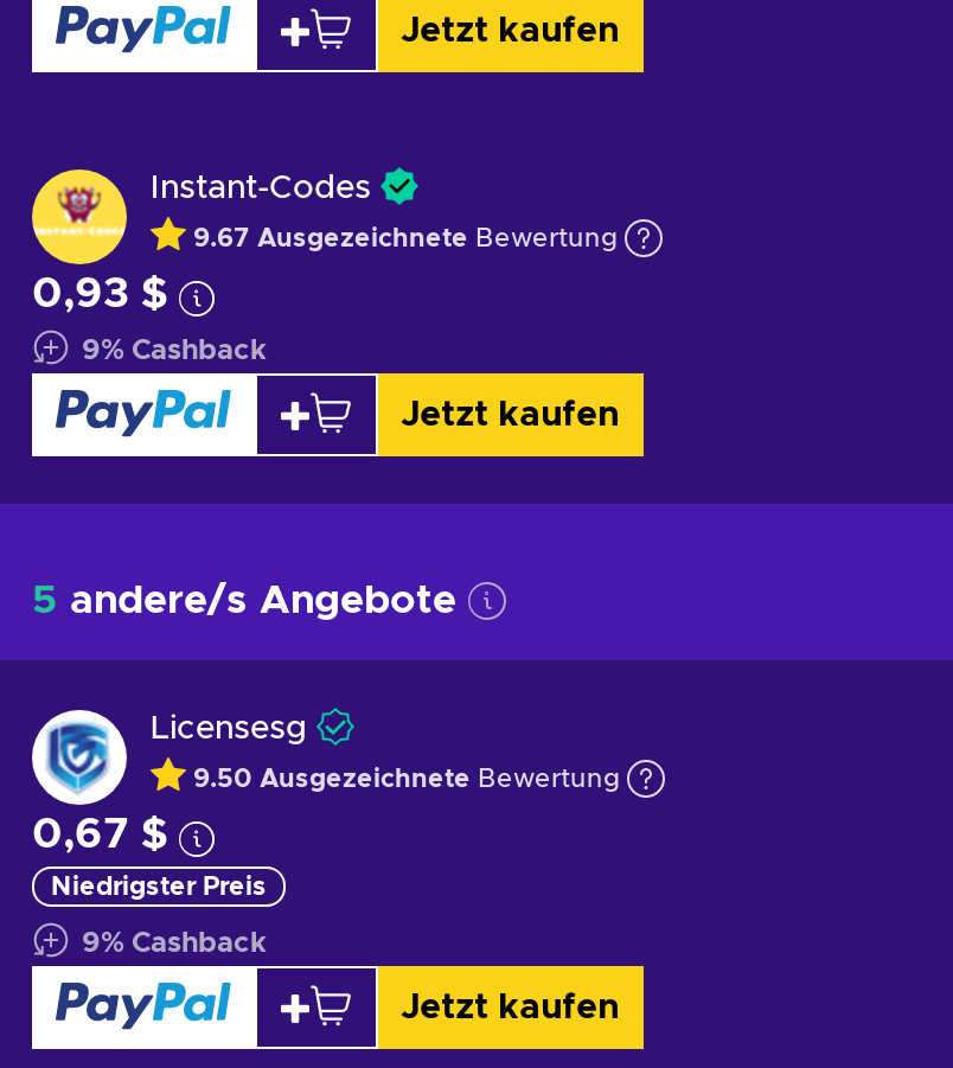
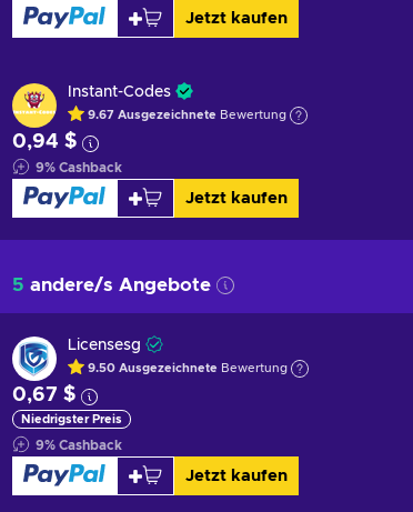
- 0,93 $
+ 0,94 $
